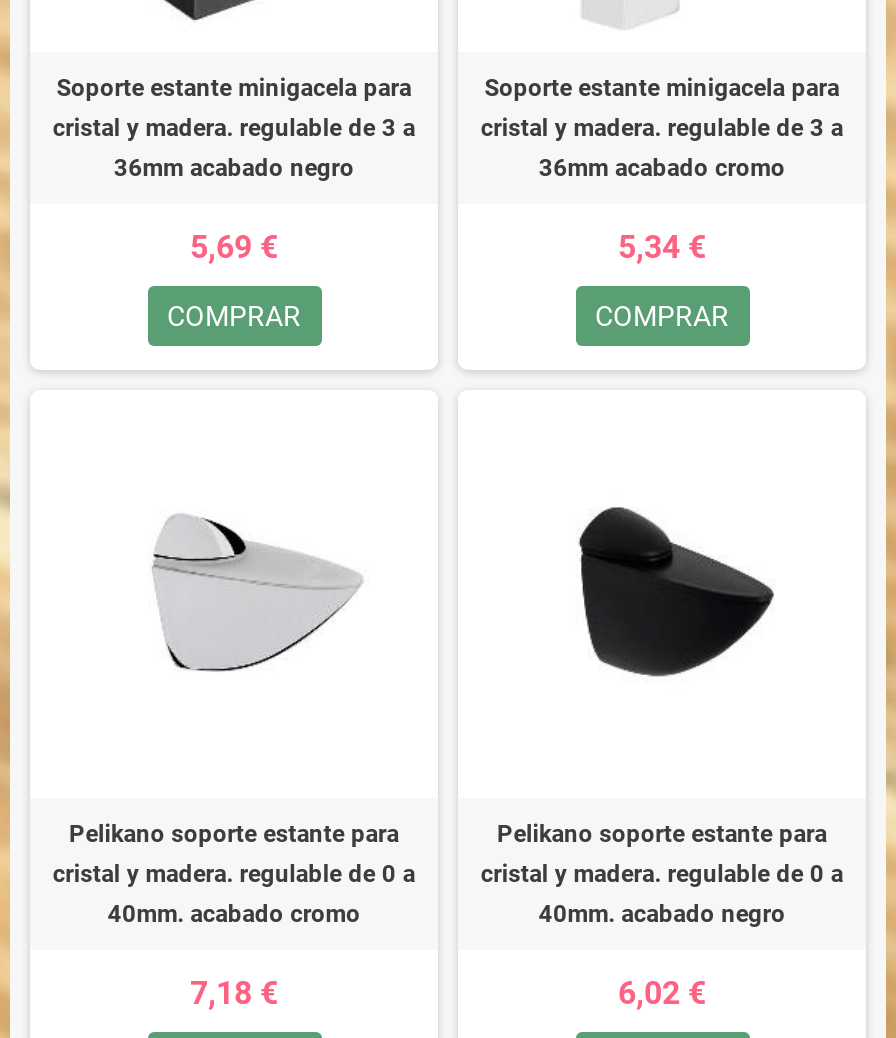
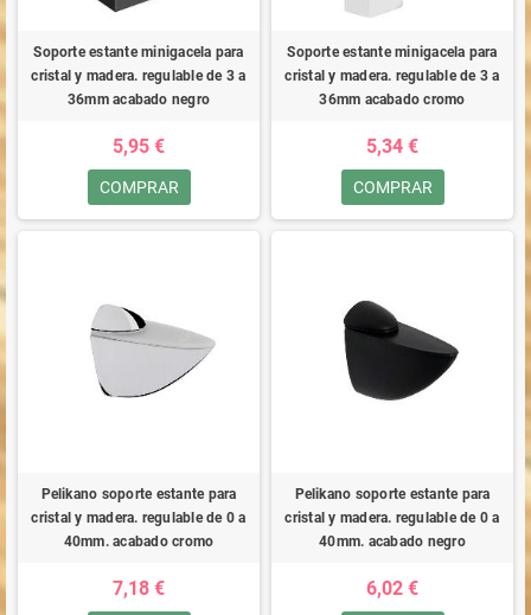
- 5,69 €
+ 5,95 €
